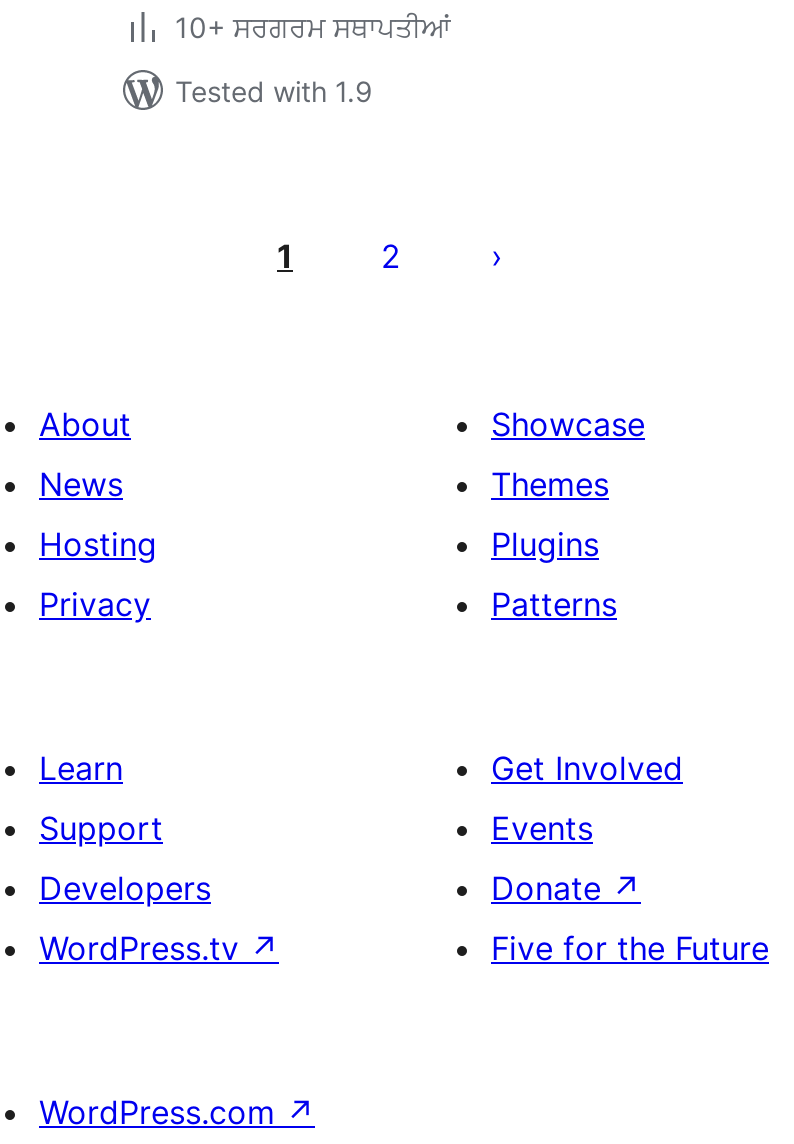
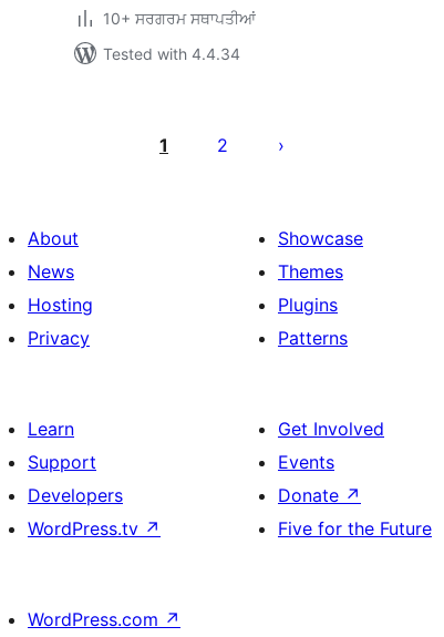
- Tested with 1.9
+ Tested with 4.4.34
